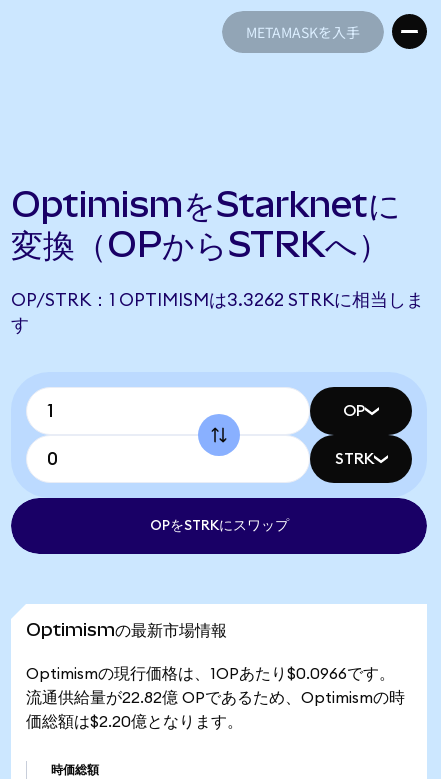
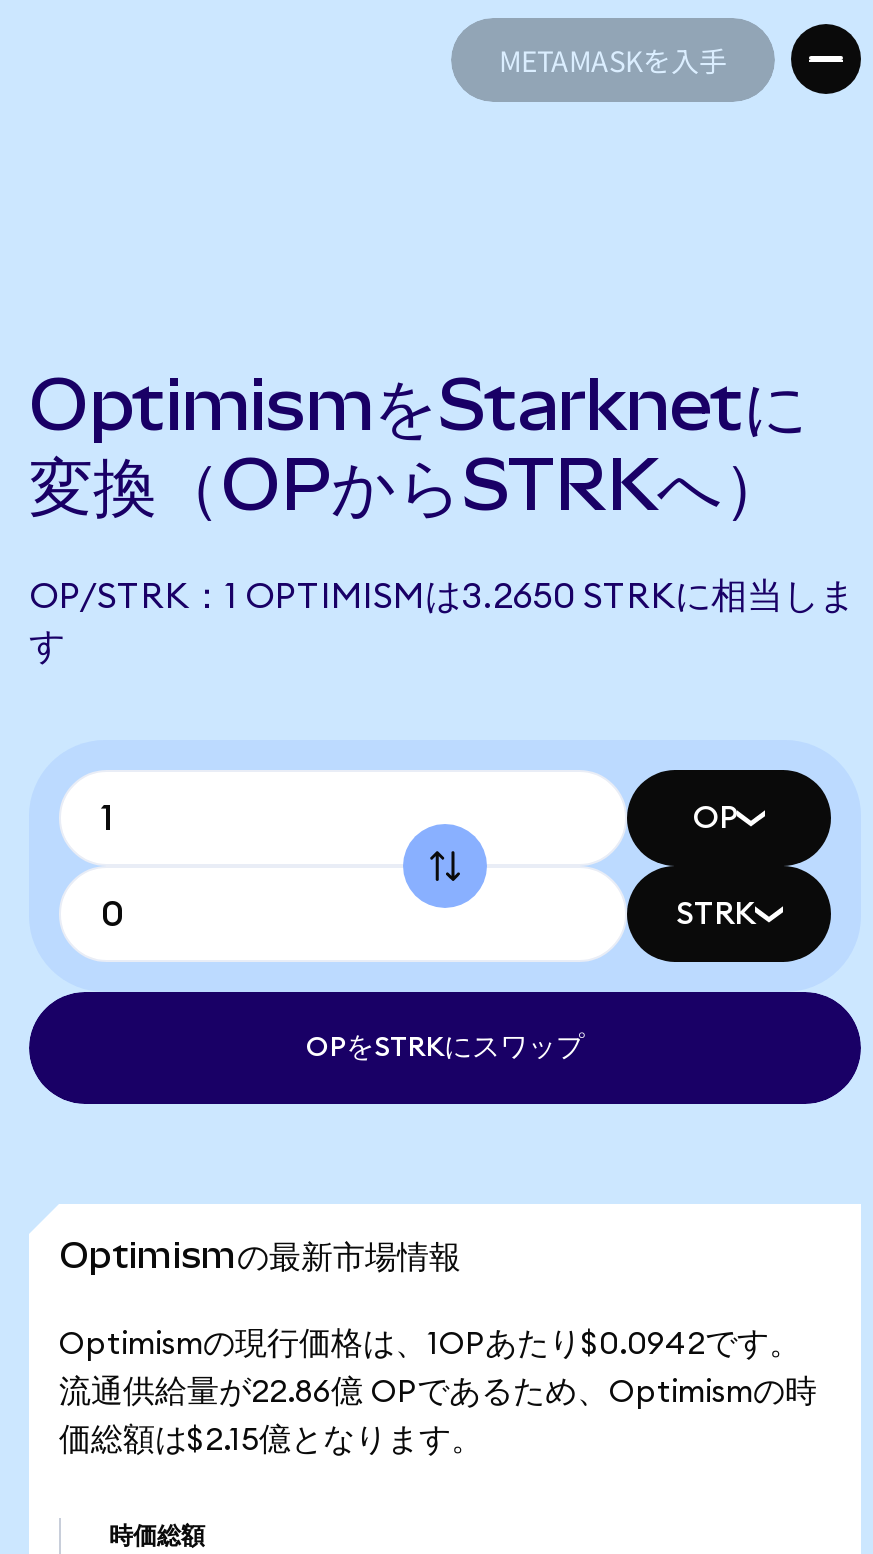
- OP/STRK：1 OPTIMISMは3.3262 STRKに相当しま
+ OP/STRK：1 OPTIMISMは3.2650 STRKに相当しま

- Optimismの現行価格は、1OPあたり$0.0966です。
+ Optimismの現行価格は、1OPあたり$0.0942です。

- 流通供給量が22.82億 OPであるため、Optimismの時
+ 流通供給量が22.86億 OPであるため、Optimismの時

- 価総額は$2.20億となります。
+ 価総額は$2.15億となります。
